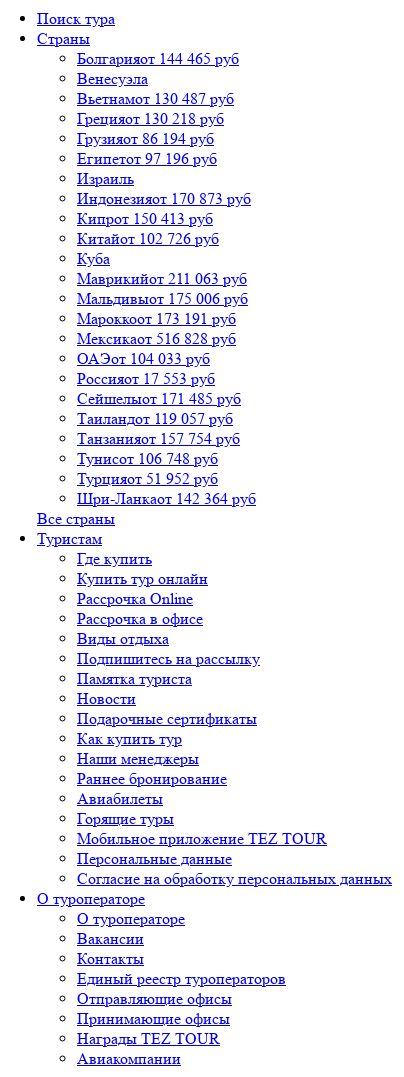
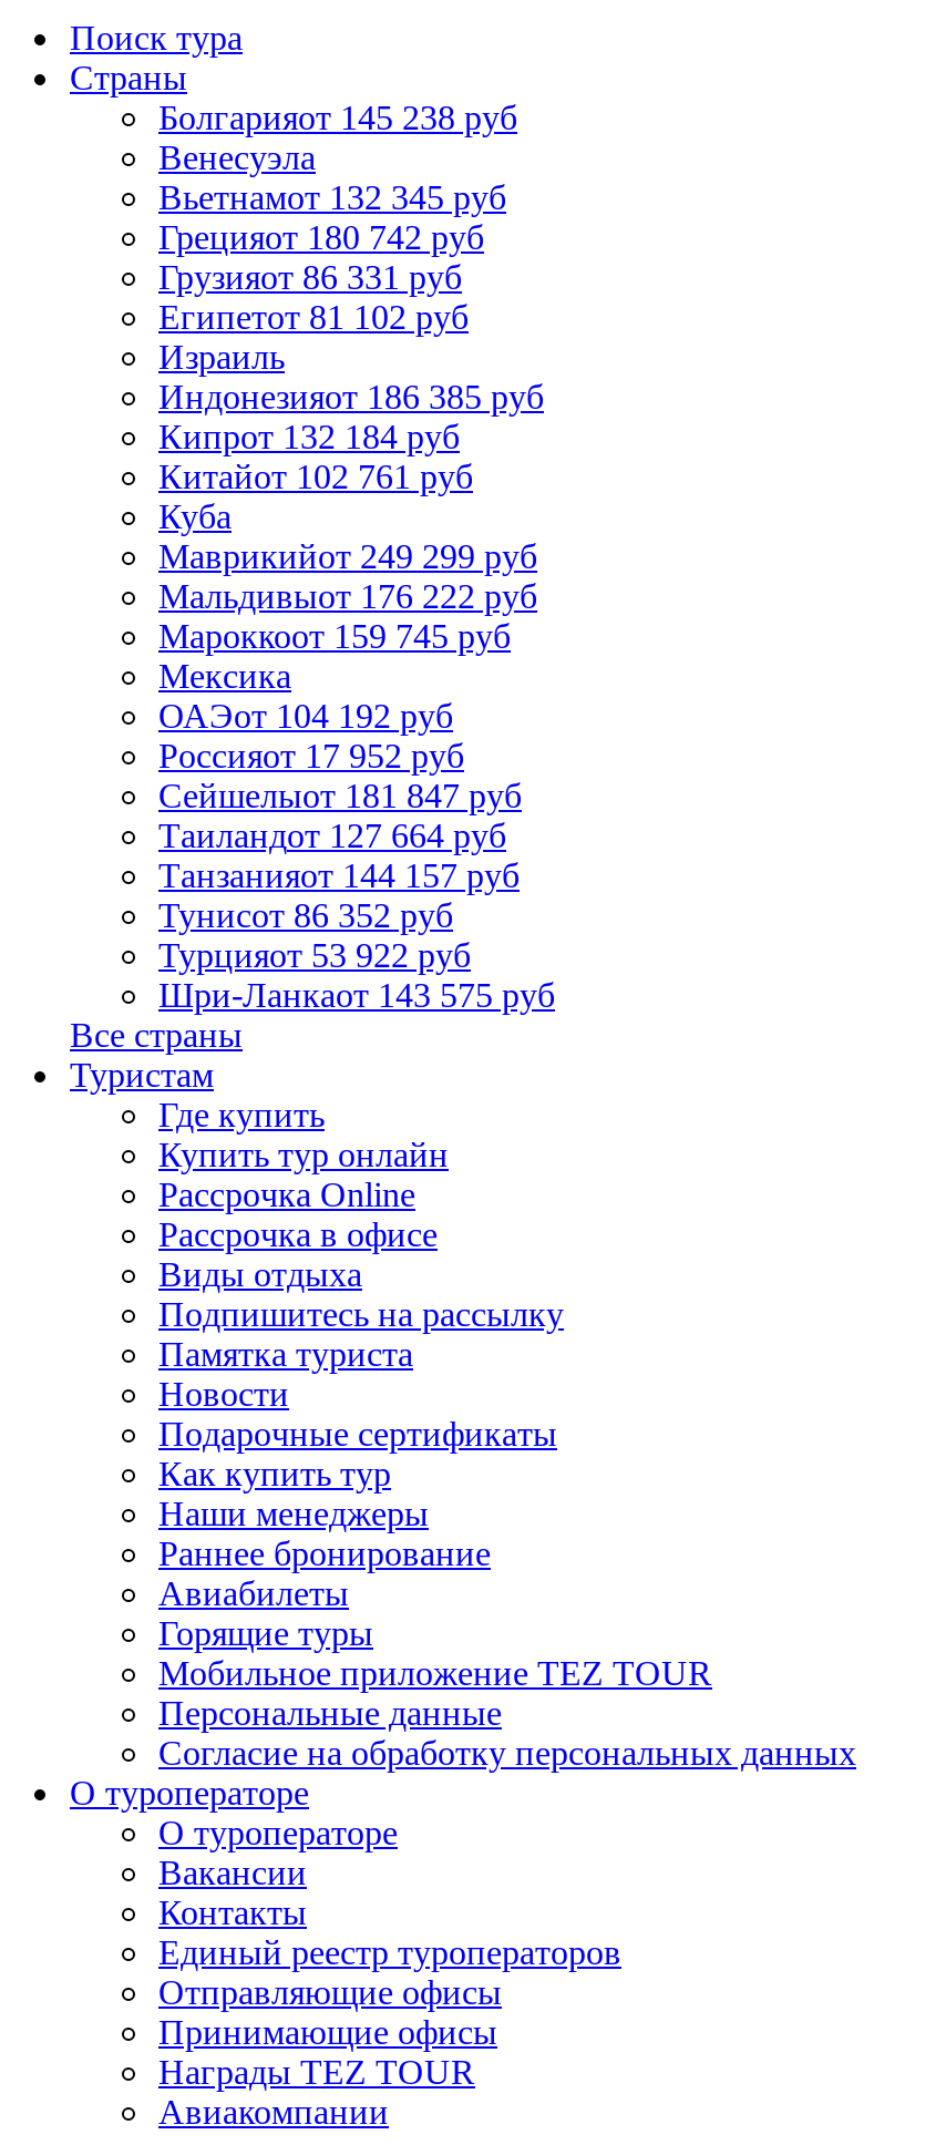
- Болгарияот 144 465 руб
+ Болгарияот 145 238 руб

- Вьетнамот 130 487 руб
+ Вьетнамот 132 345 руб

- Грецияот 130 218 руб
+ Грецияот 180 742 руб

- Грузияот 86 194 руб
+ Грузияот 86 331 руб

- Египетот 97 196 руб
+ Египетот 81 102 руб

- Индонезияот 170 873 руб
+ Индонезияот 186 385 руб

- Кипрот 150 413 руб
+ Кипрот 132 184 руб

- Китайот 102 726 руб
+ Китайот 102 761 руб

- Маврикийот 211 063 руб
- Мальдивыот 175 006 руб
- Мароккоот 173 191 руб
- Мексикаот 516 828 руб
- ОАЭот 104 033 руб
- Россияот 17 553 руб
- Сейшелыот 171 485 руб
- Таиландот 119 057 руб
- Танзанияот 157 754 руб
- Тунисот 106 748 руб
- Турцияот 51 952 руб
- Шри-Ланкаот 142 364 руб
+ Маврикийот 249 299 руб
+ Мальдивыот 176 222 руб
+ Мароккоот 159 745 руб
+ Мексика
+ ОАЭот 104 192 руб
+ Россияот 17 952 руб
+ Сейшелыот 181 847 руб
+ Таиландот 127 664 руб
+ Танзанияот 144 157 руб
+ Тунисот 86 352 руб
+ Турцияот 53 922 руб
+ Шри-Ланкаот 143 575 руб
